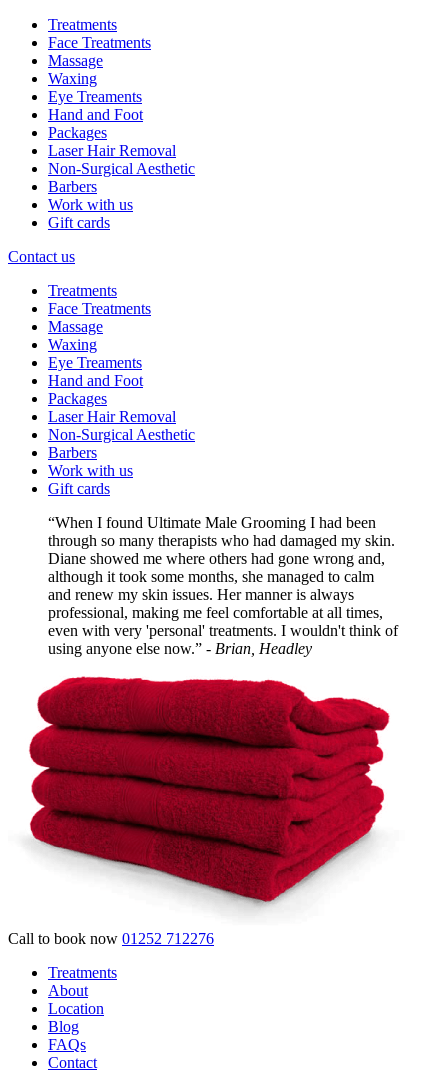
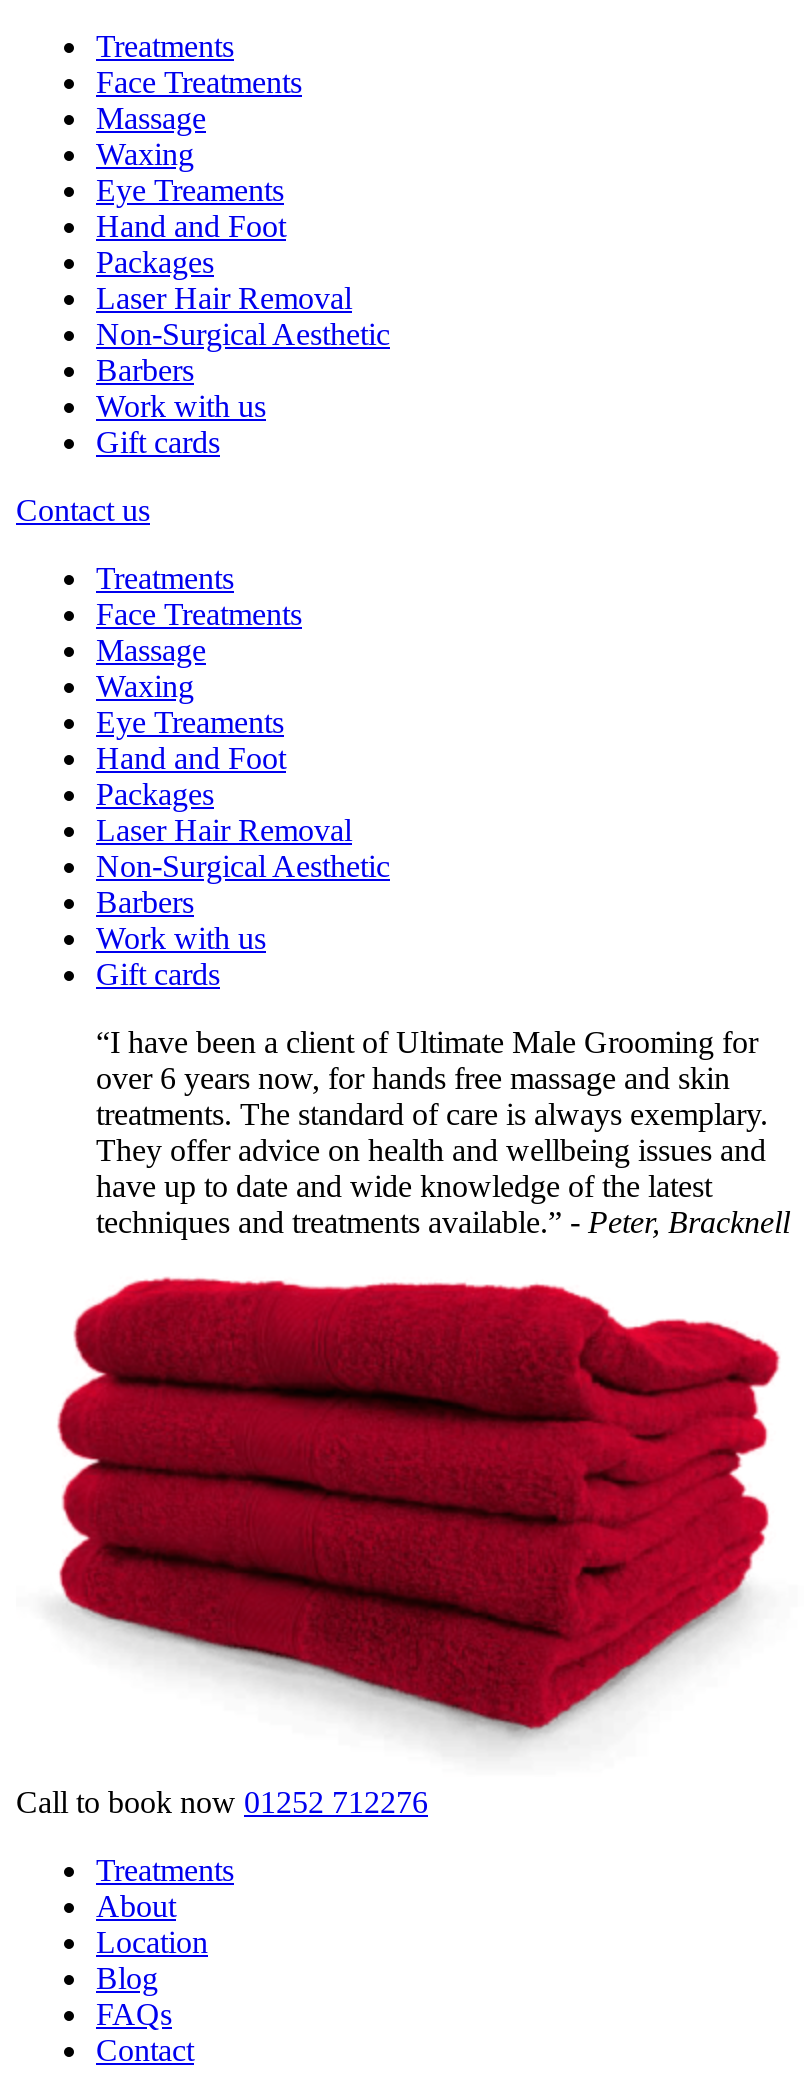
- When I found Ultimate Male Grooming I had been
- through so many therapists who had damaged my skin.
- Diane showed me where others had gone wrong and,
- although it took some months, she managed to calm
- and renew my skin issues. Her manner is always
- professional, making me feel comfortable at all times,
- even with very 'personal' treatments. I wouldn't think of
- using anyone else now.
- - Brian, Headley
+ I have been a client of Ultimate Male Grooming for
+ over 6 years now, for hands free massage and skin
+ treatments. The standard of care is always exemplary.
+ They offer advice on health and wellbeing issues and
+ have up to date and wide knowledge of the latest
+ techniques and treatments available.
+ - Peter, Bracknell
